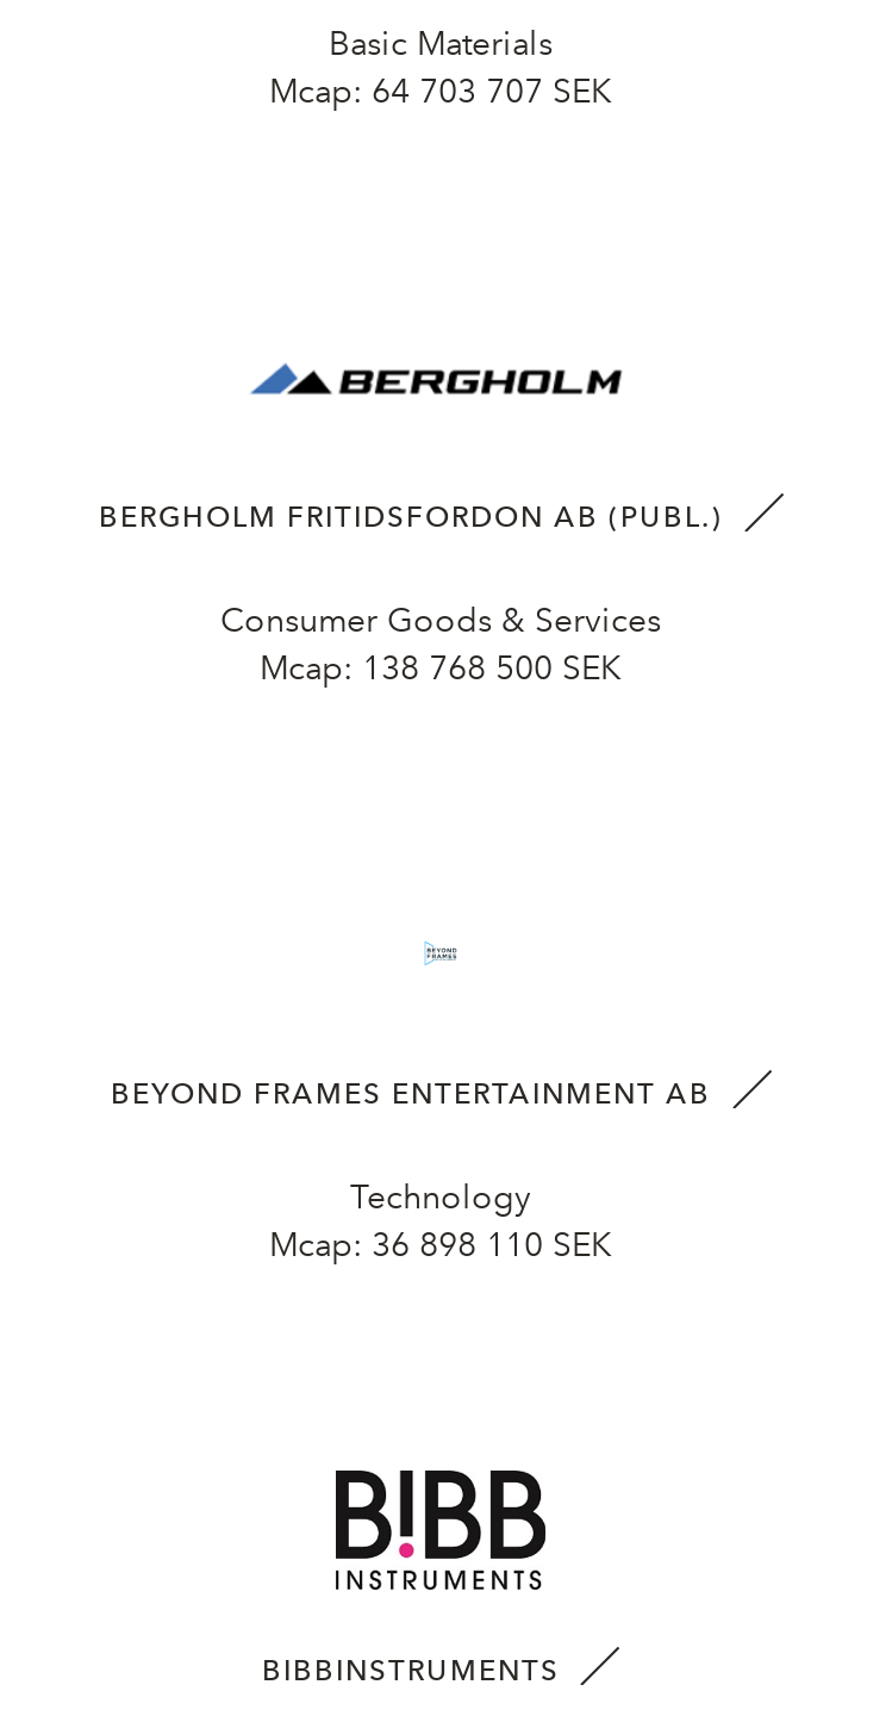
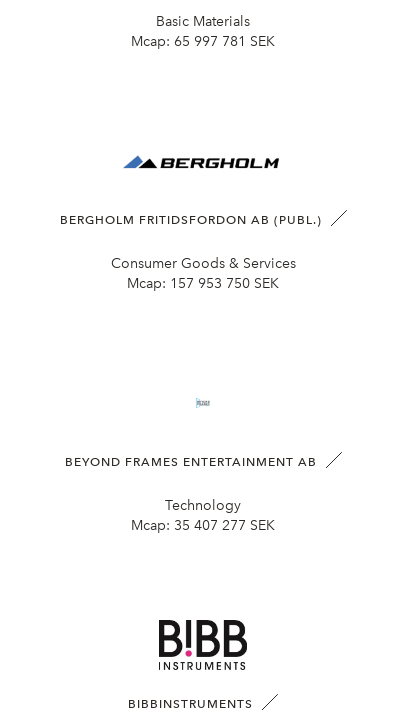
- Mcap: 64 703 707 SEK
+ Mcap: 65 997 781 SEK

- Mcap: 138 768 500 SEK
+ Mcap: 157 953 750 SEK

- Mcap: 36 898 110 SEK
+ Mcap: 35 407 277 SEK
